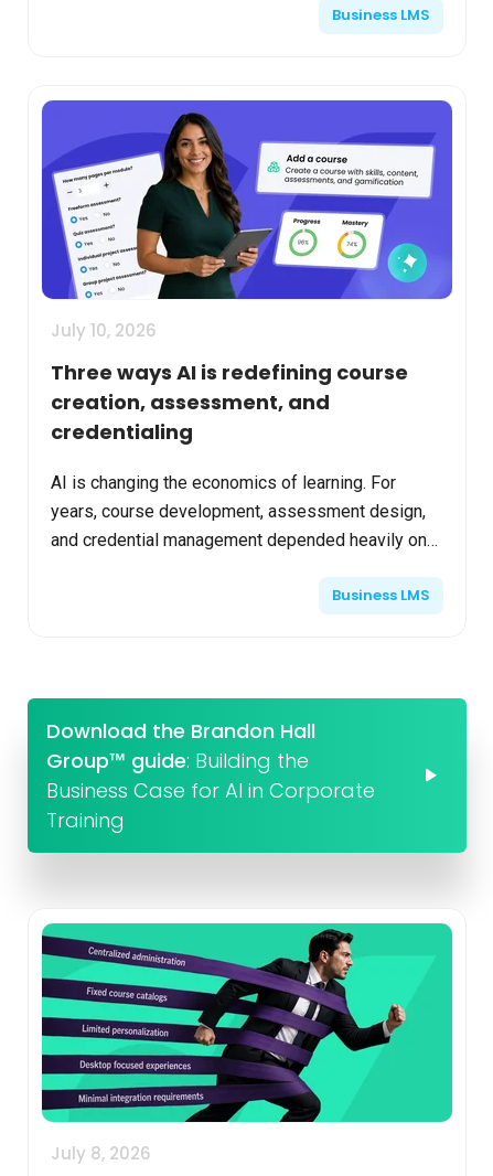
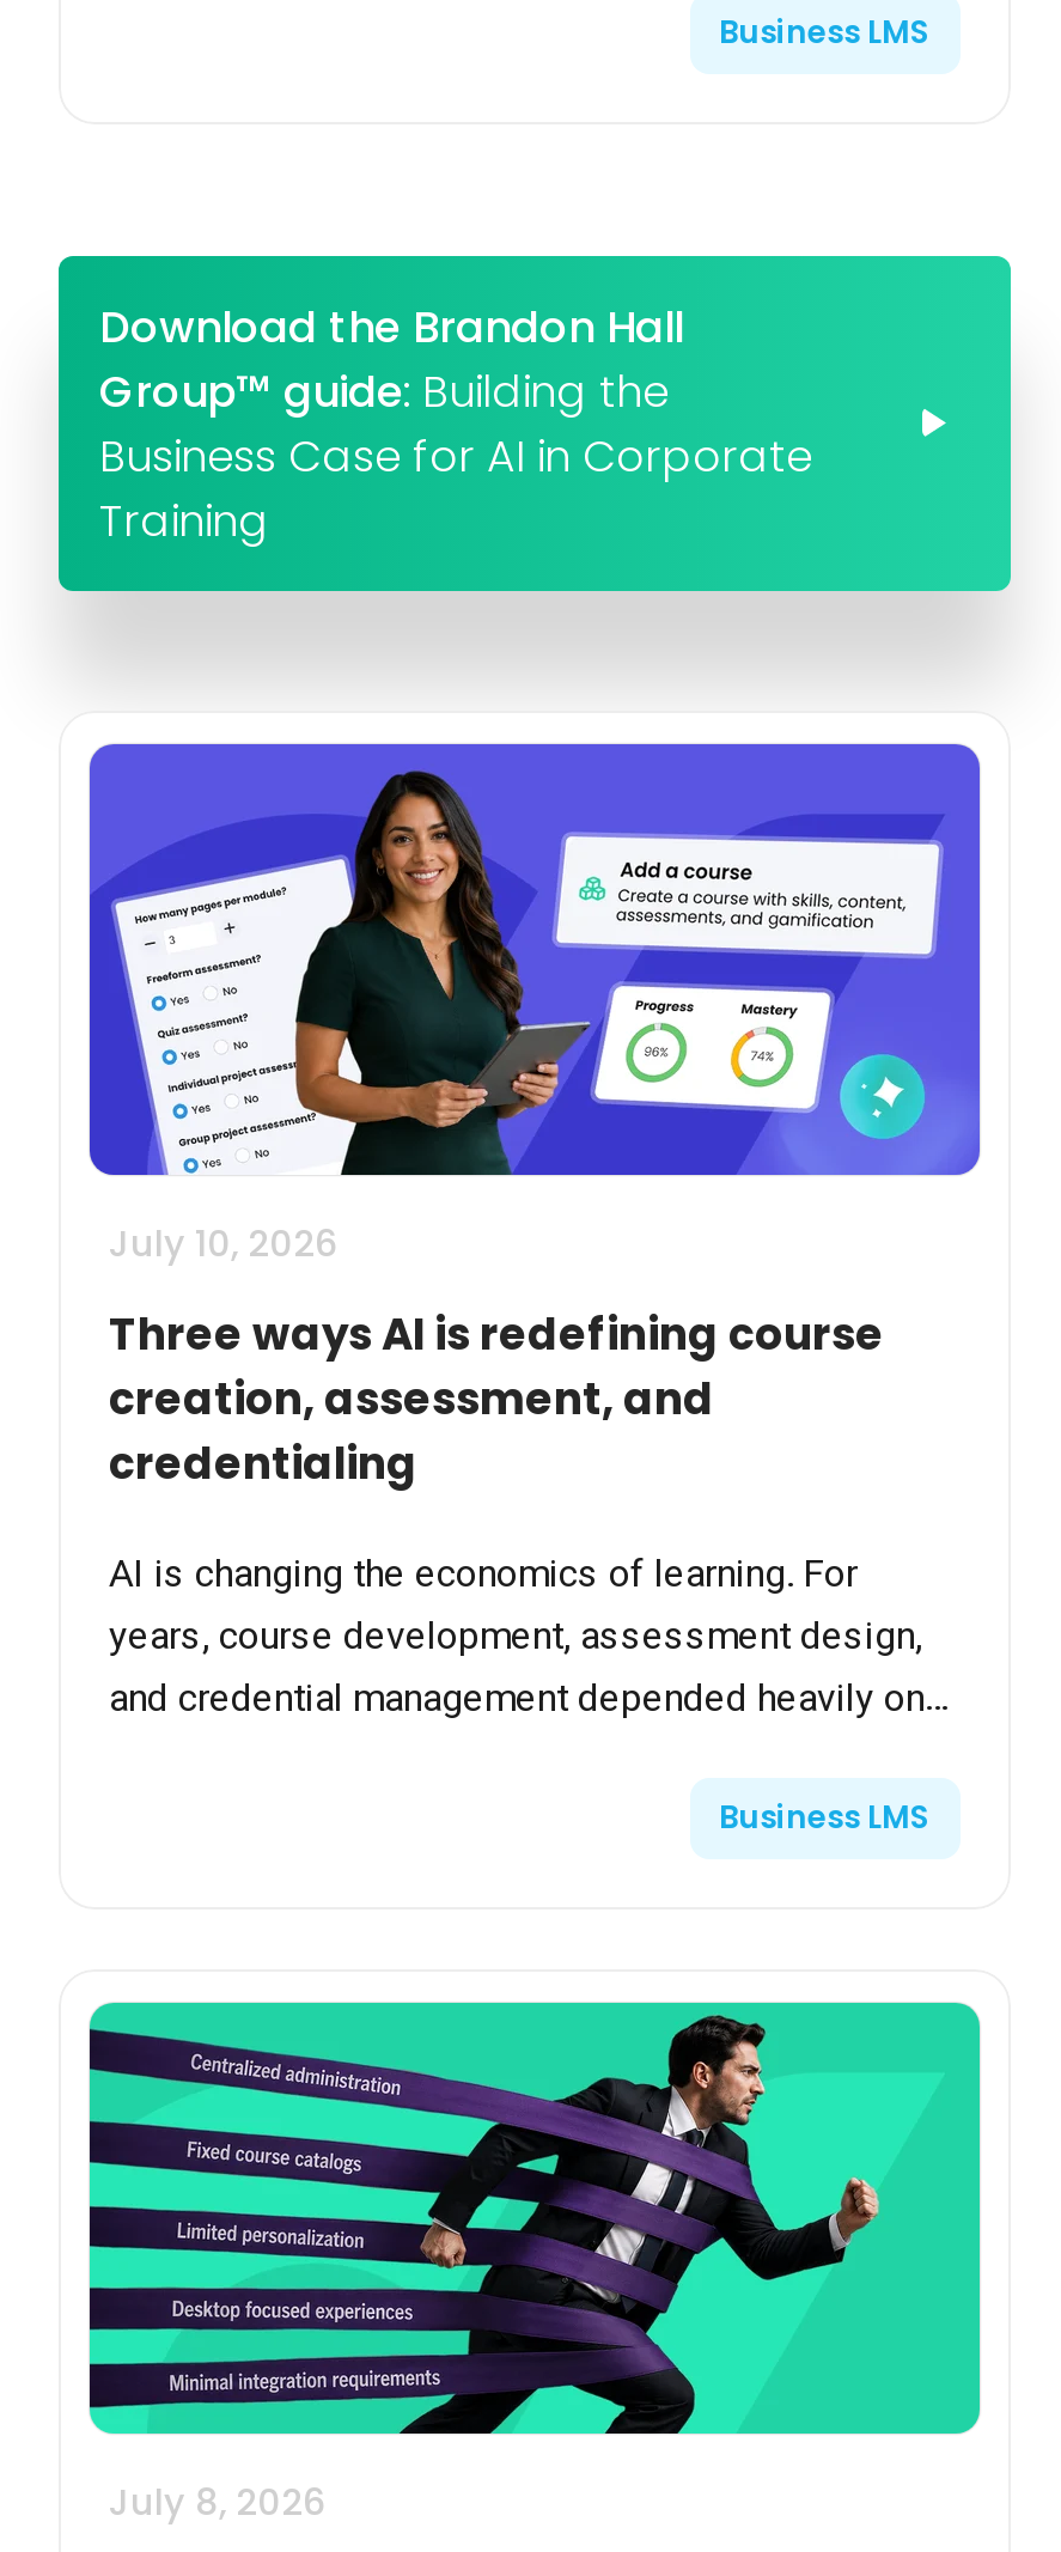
moved down: [image] | July 10, 2026 | Three ways AI is redefining course | ... | and credential management depended heavily on | Business LMS

moved up: [image] | Download the Brandon Hall | Group™ guide: Building the | Business Case for AI in Corporate | Training
